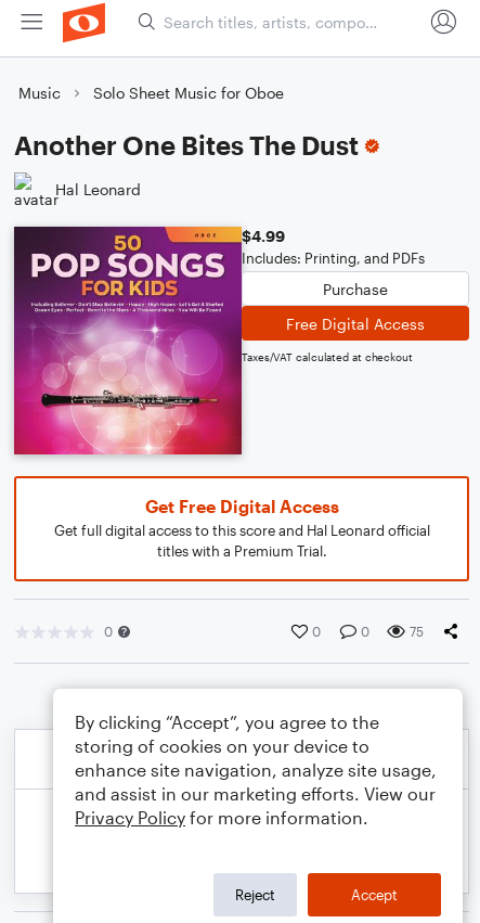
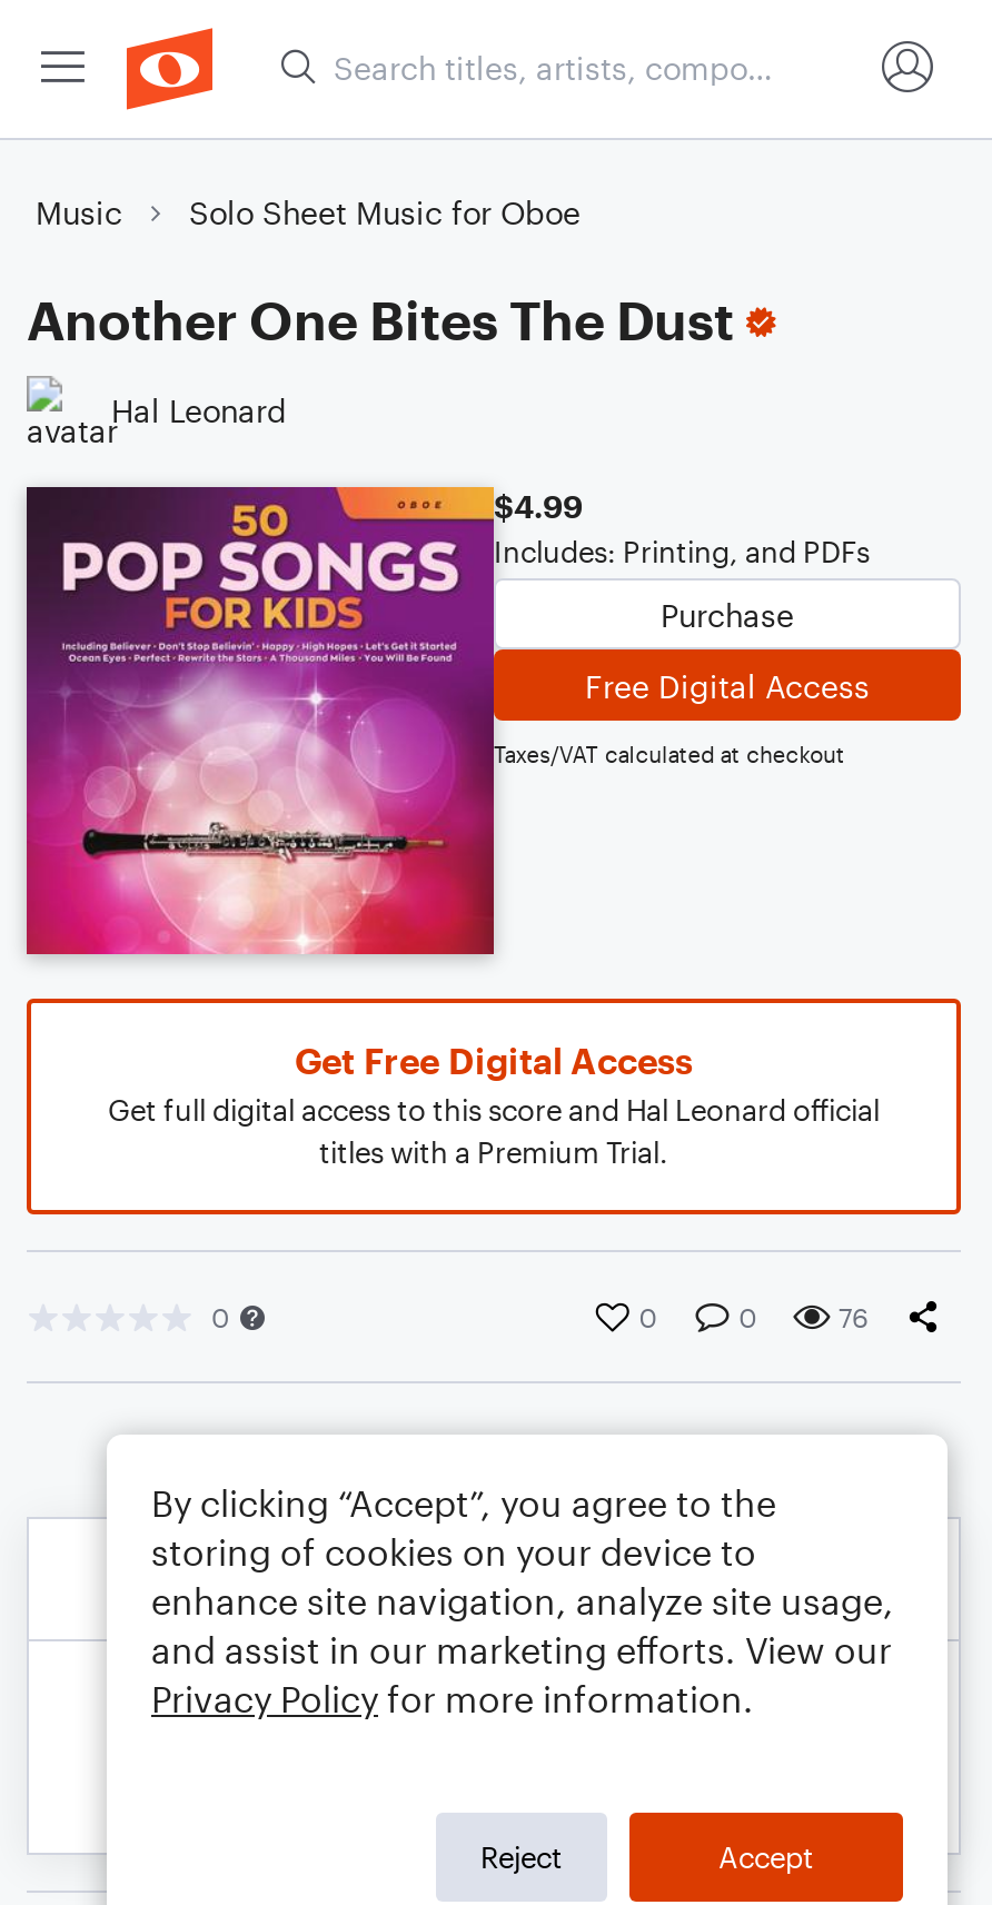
- 75
+ 76
